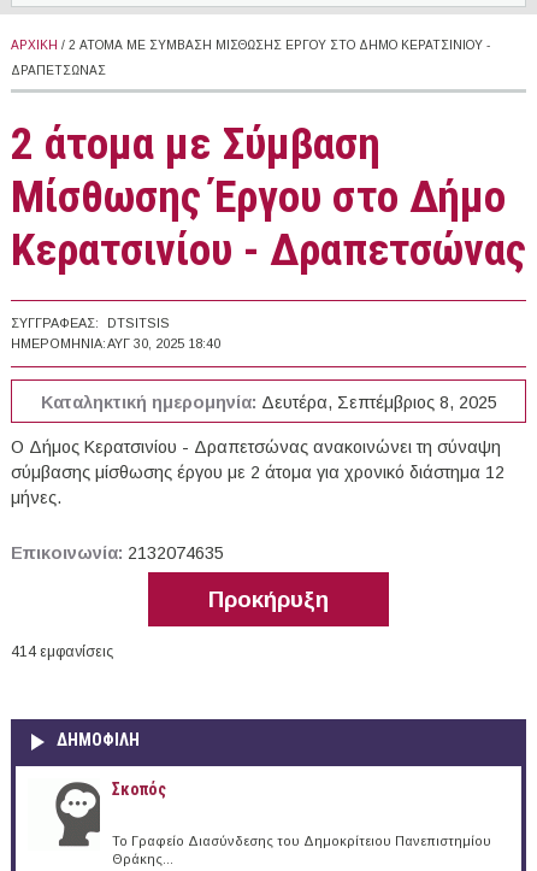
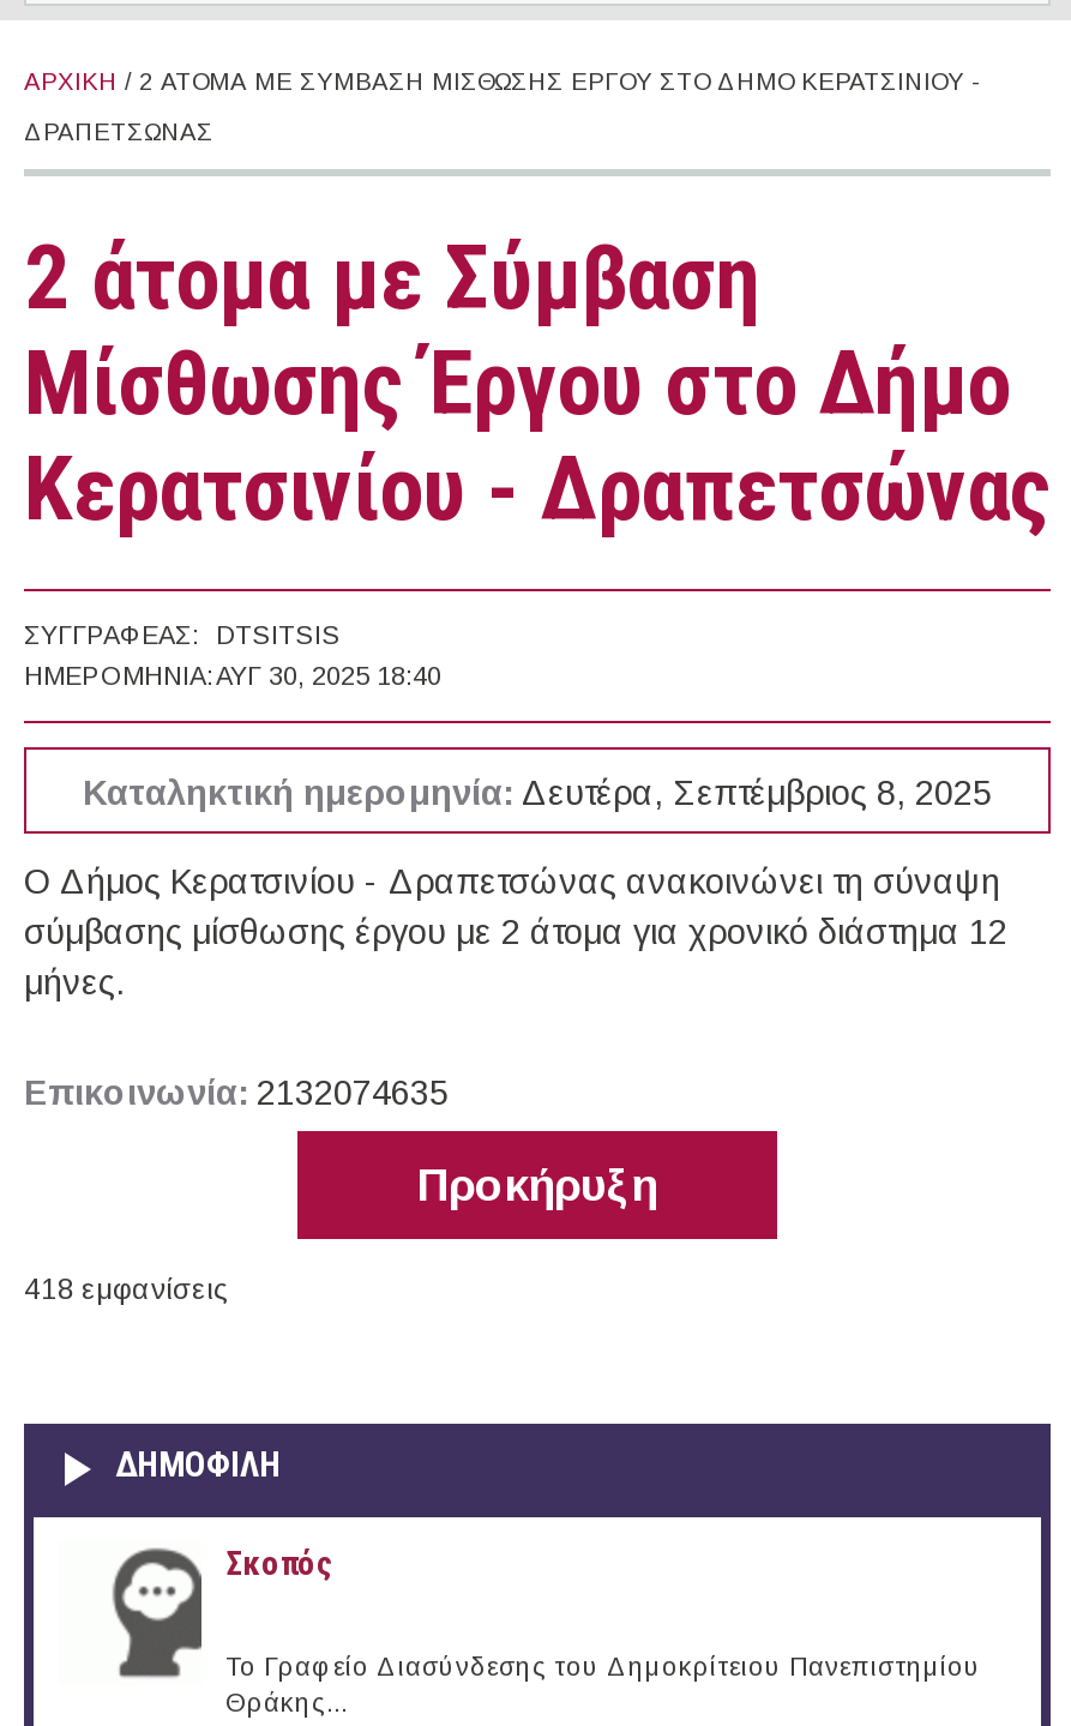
- 414 εμφανίσεις
+ 418 εμφανίσεις
